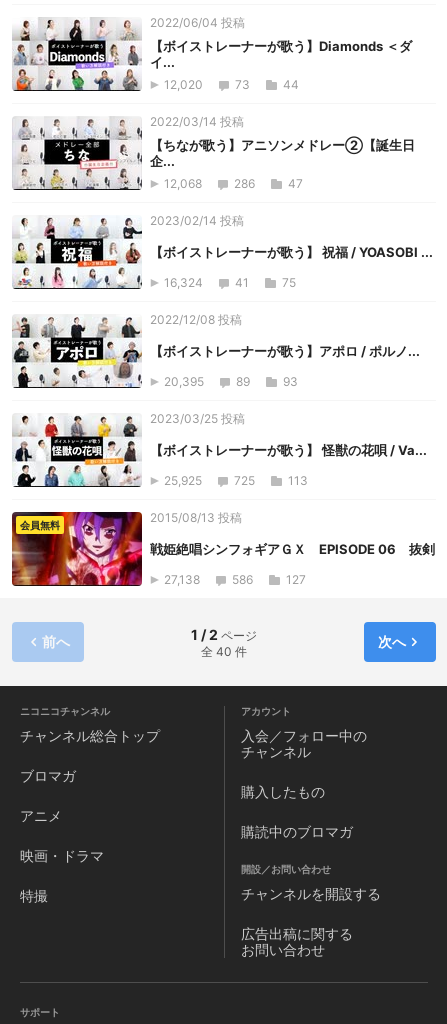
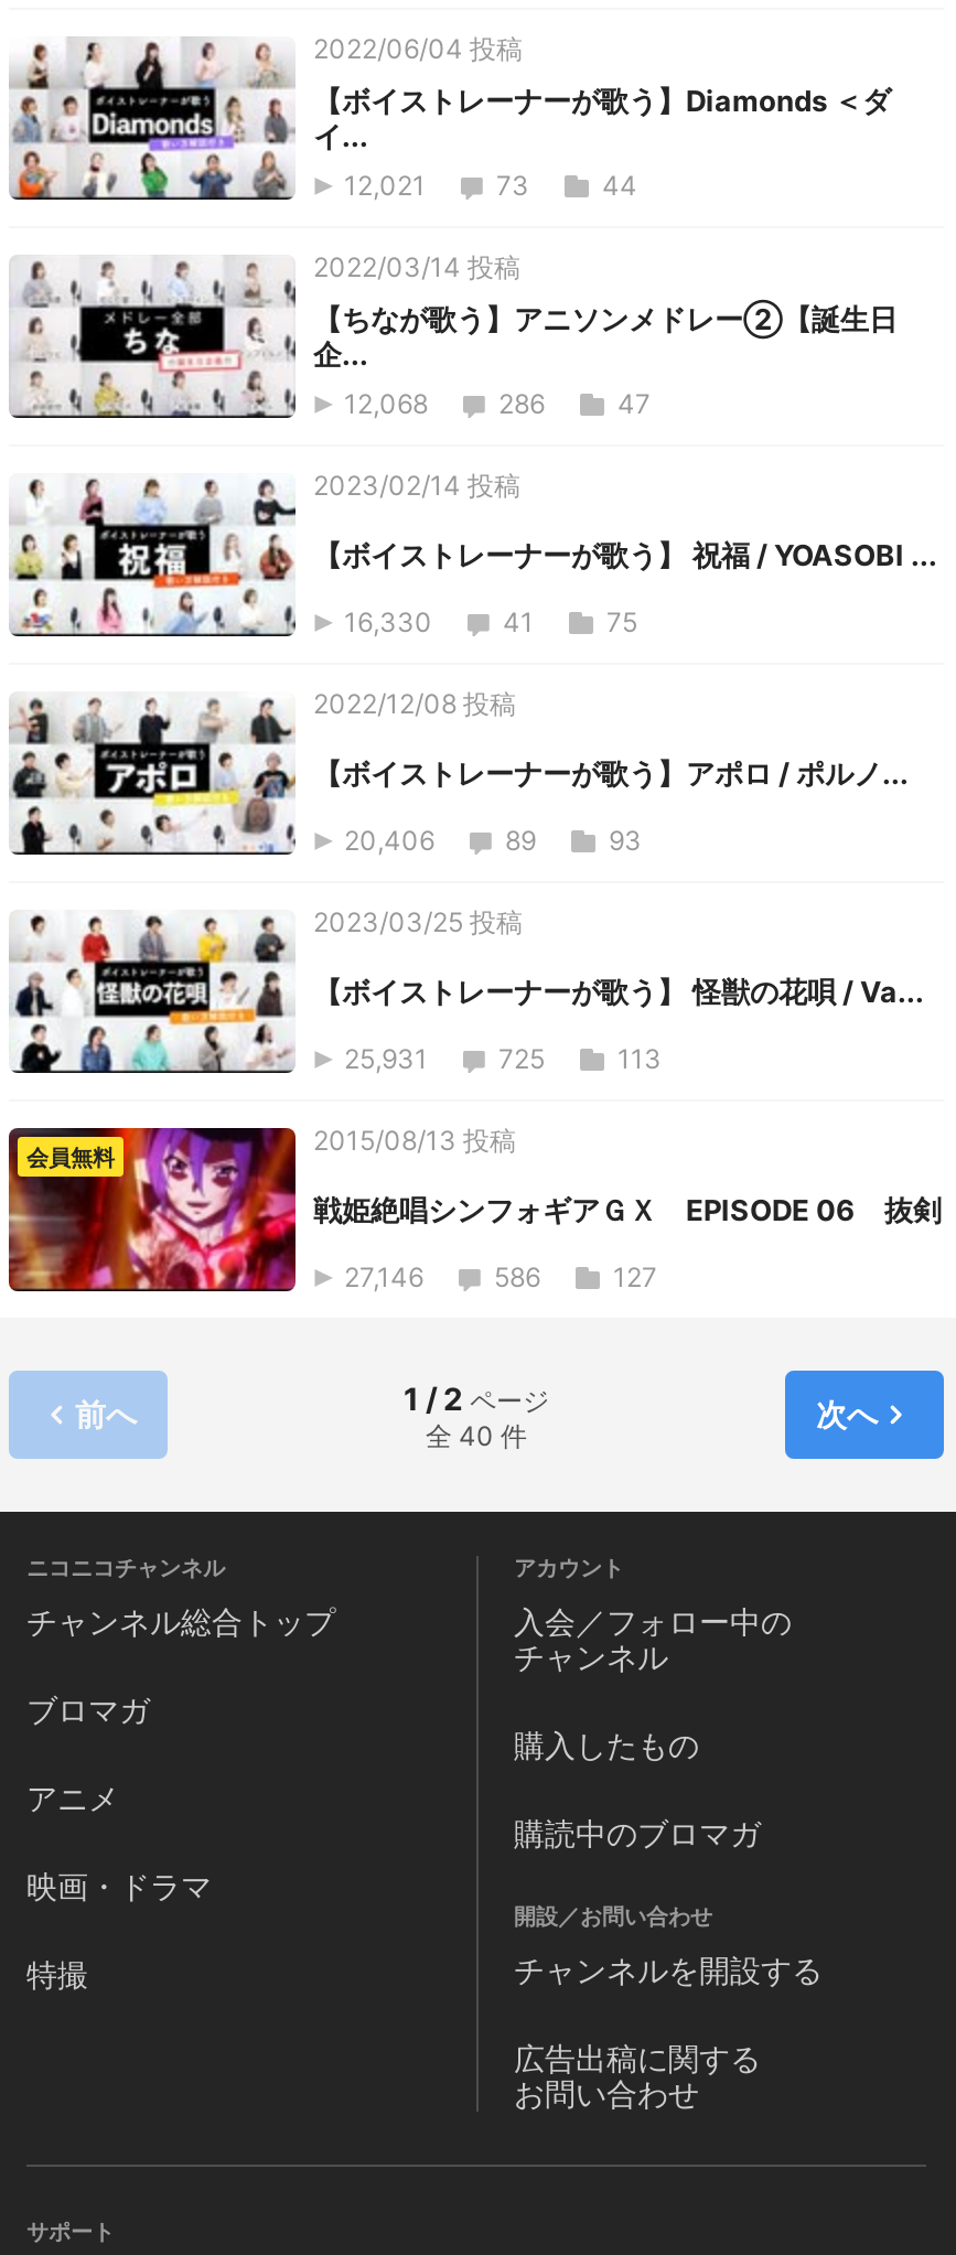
- 12,020
+ 12,021

- 16,324
+ 16,330

- 20,395
+ 20,406

- 25,925
+ 25,931

- 27,138
+ 27,146
